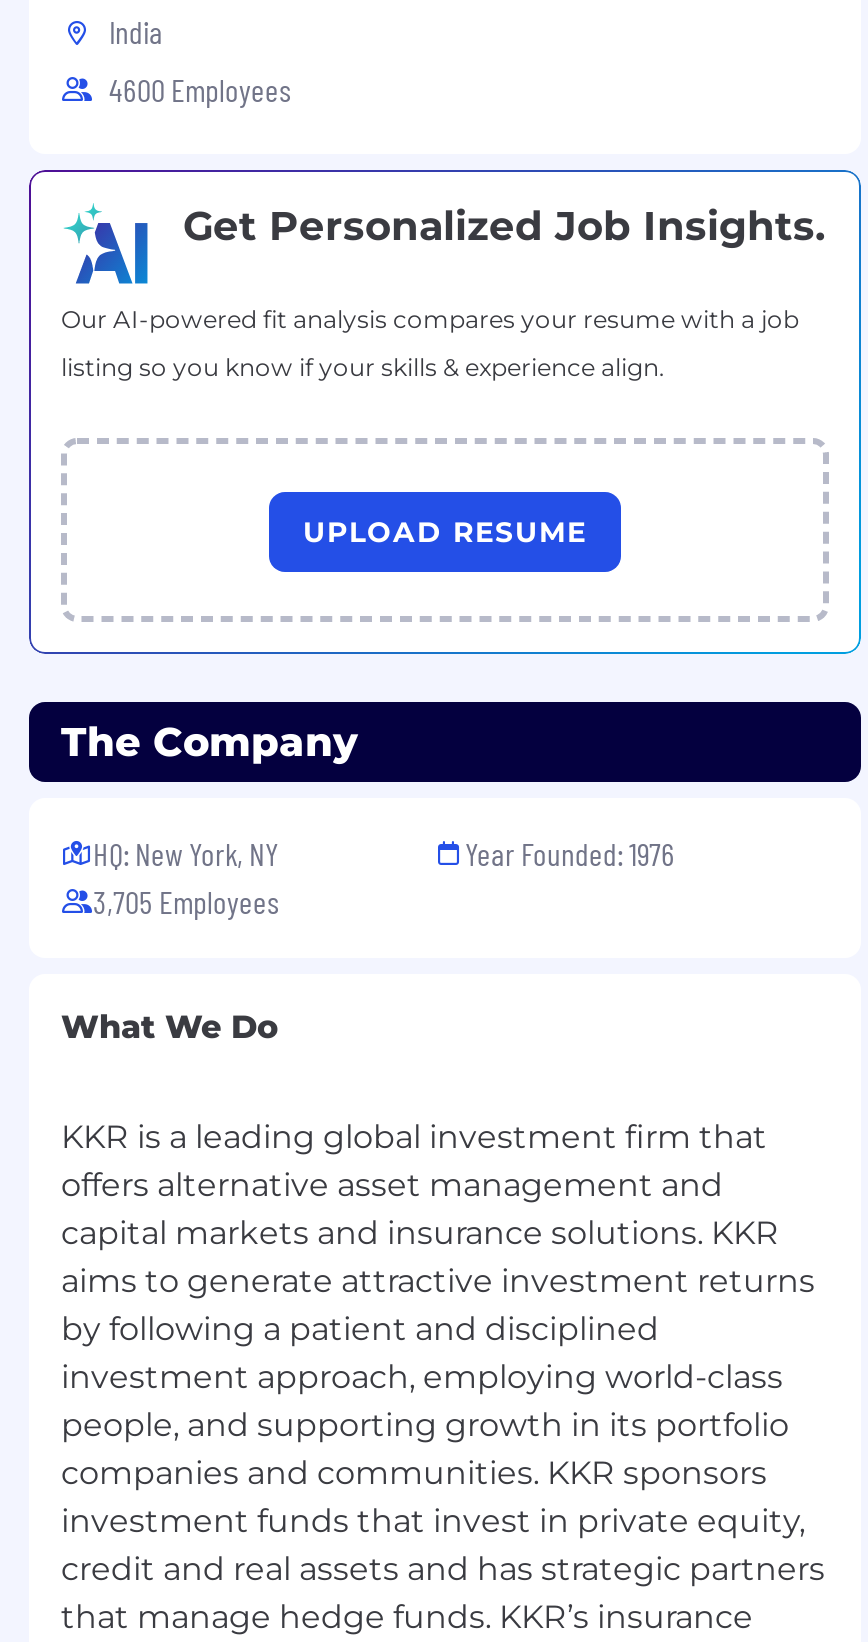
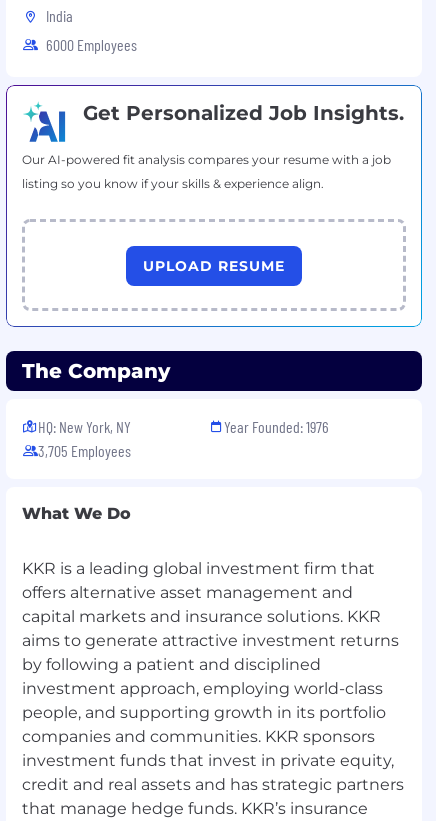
- 4600 Employees
+ 6000 Employees
